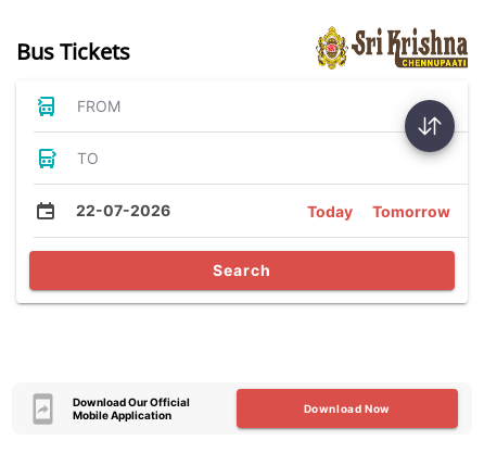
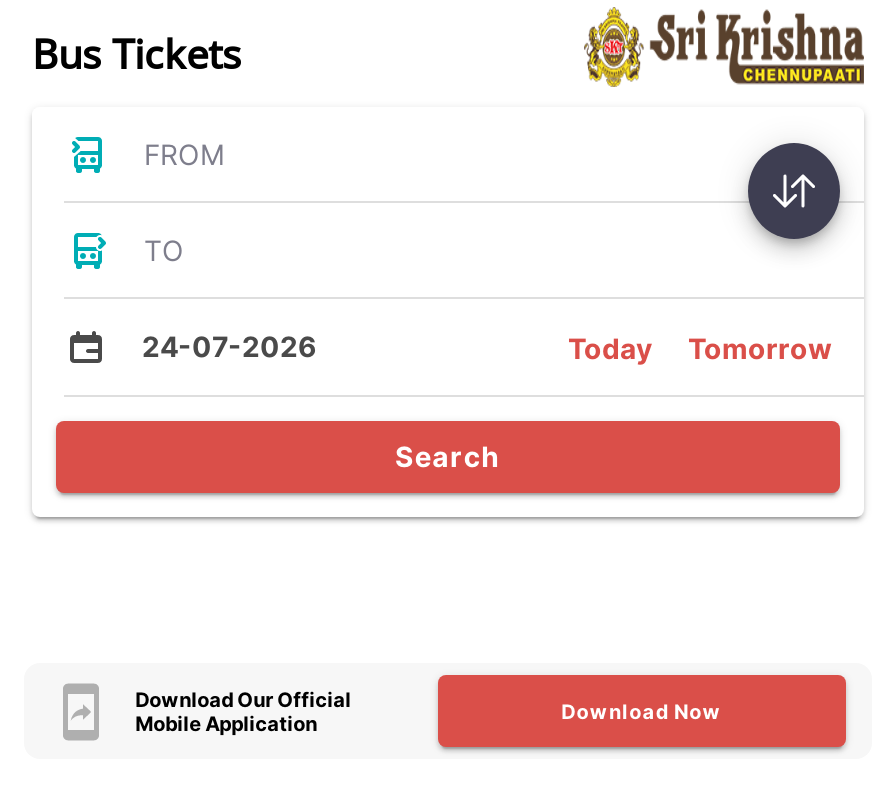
- 22-07-2026
+ 24-07-2026
